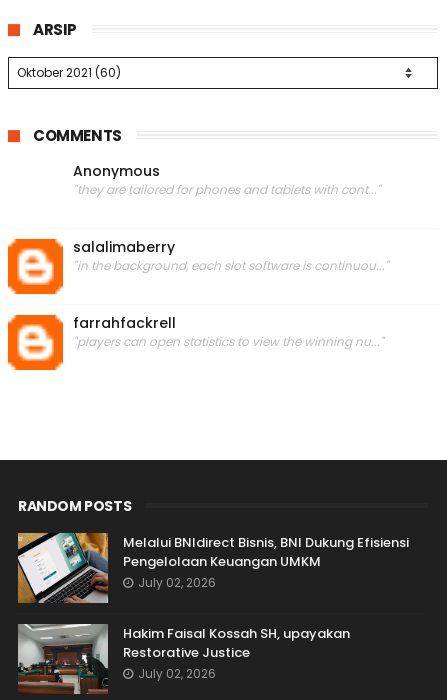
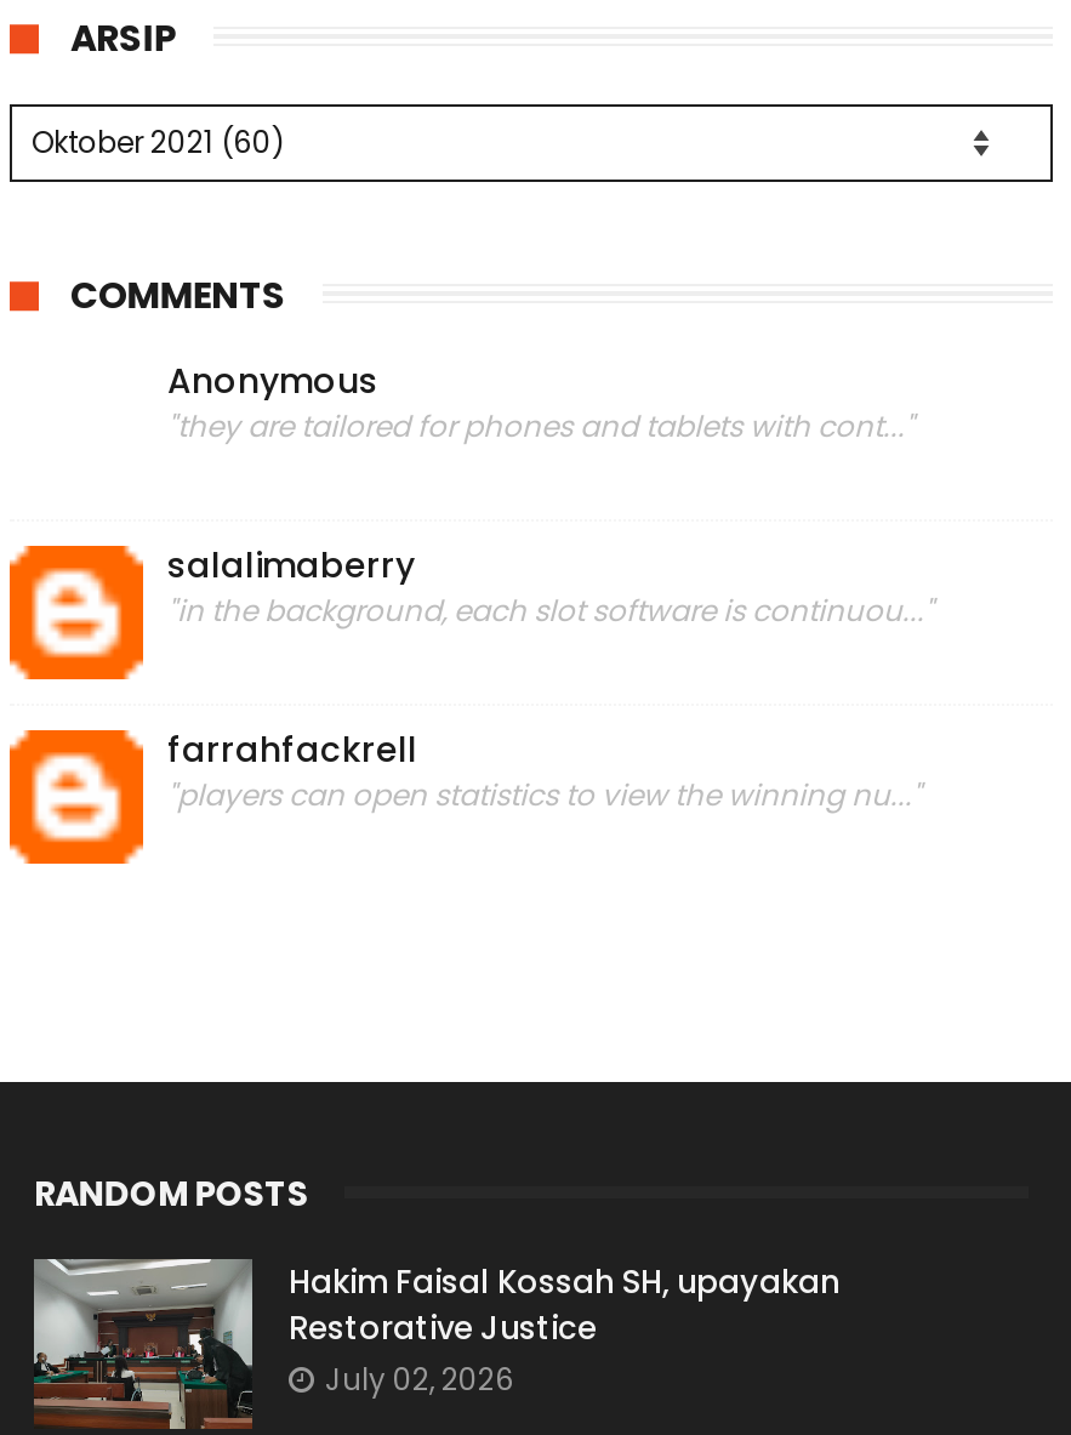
- [image]
- Melalui BNIdirect Bisnis, BNI Dukung Efisiensi
- Pengelolaan Keuangan UMKM
- July 02, 2026
